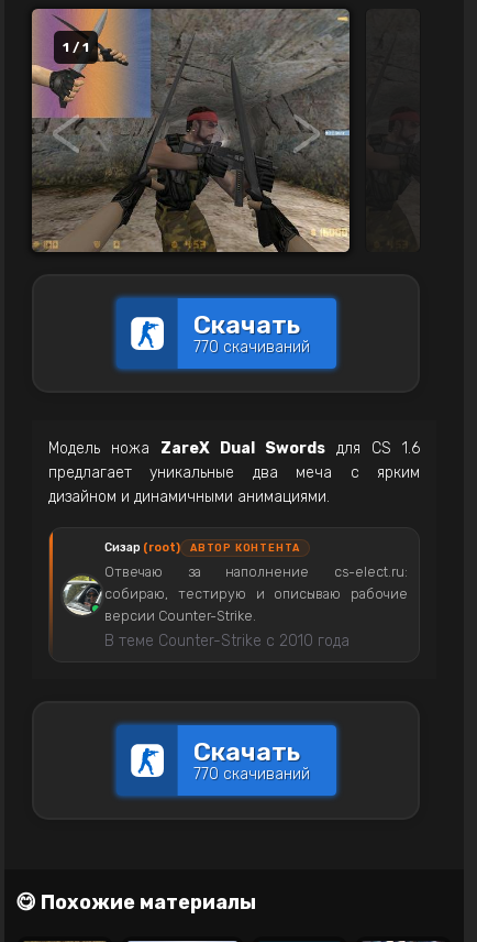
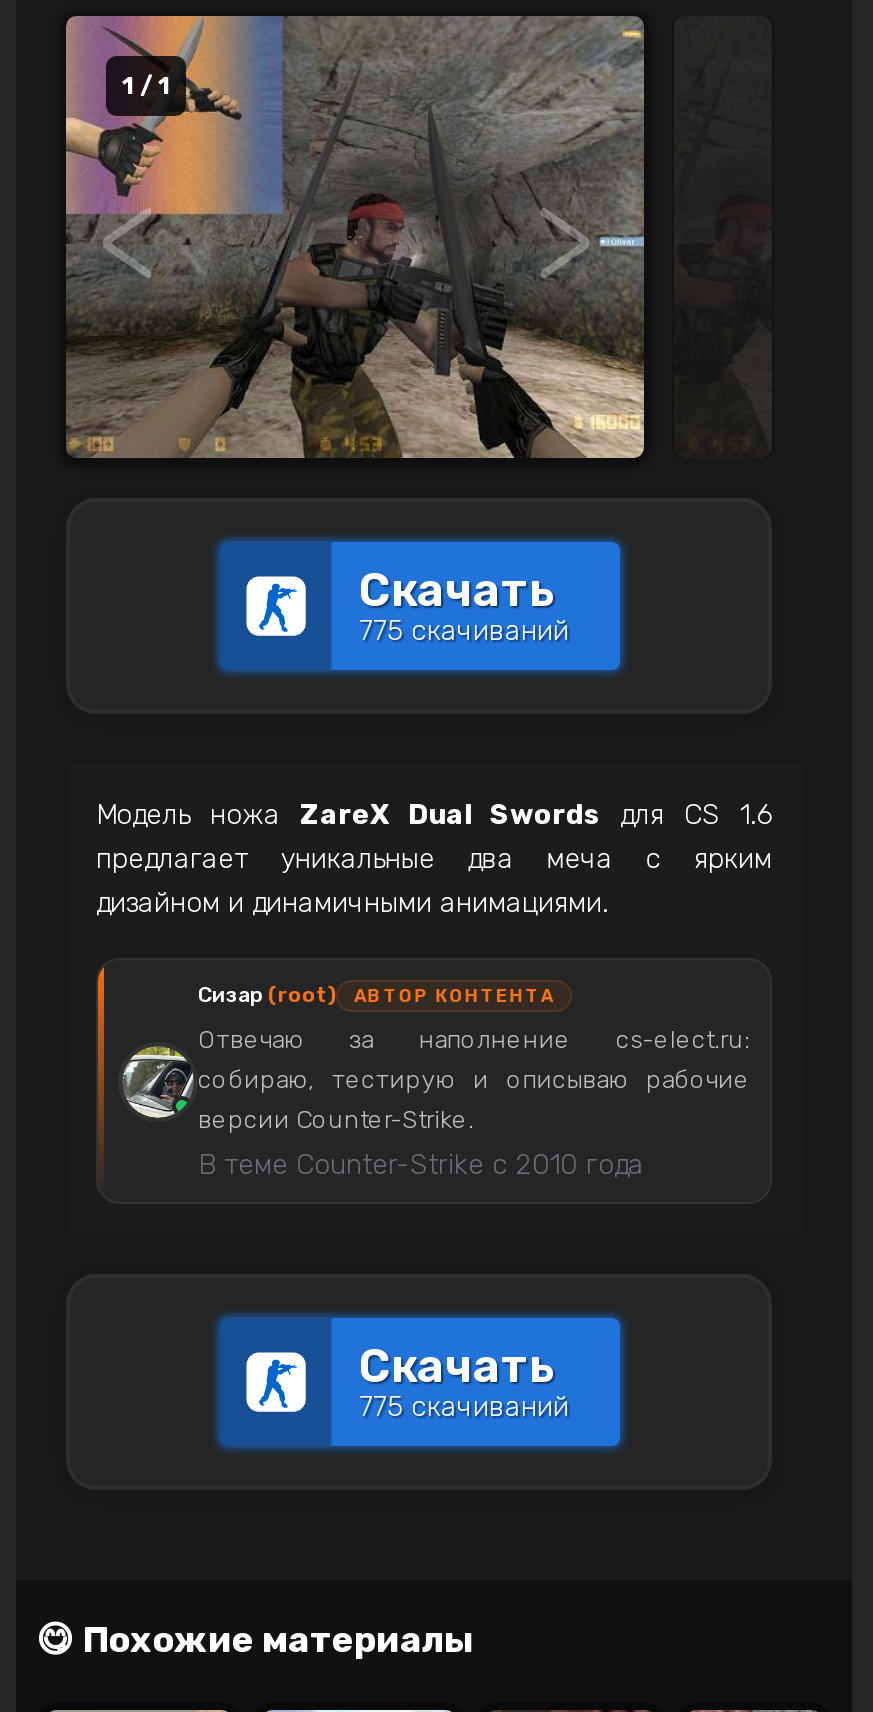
- 770 скачиваний
+ 775 скачиваний

- 770 скачиваний
+ 775 скачиваний
